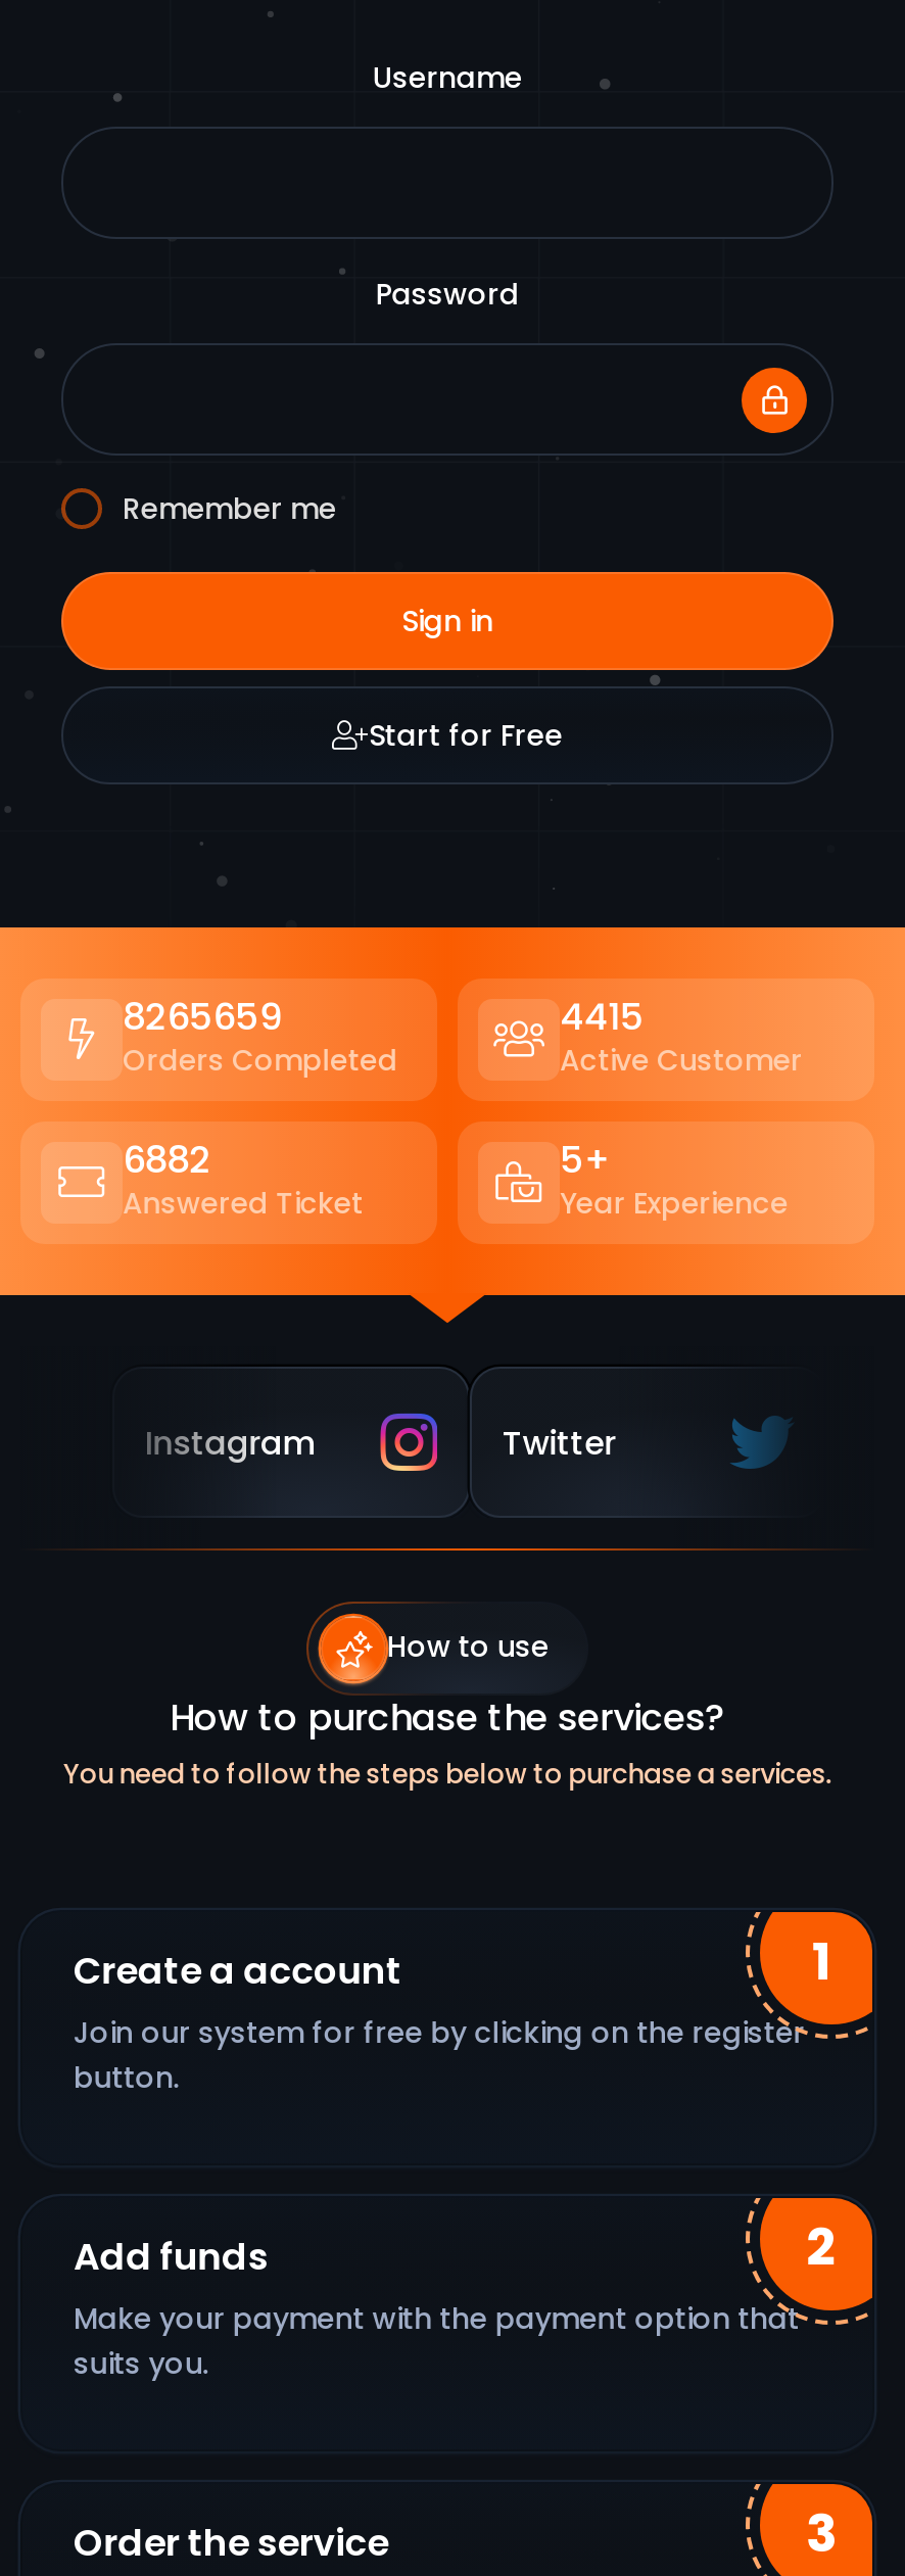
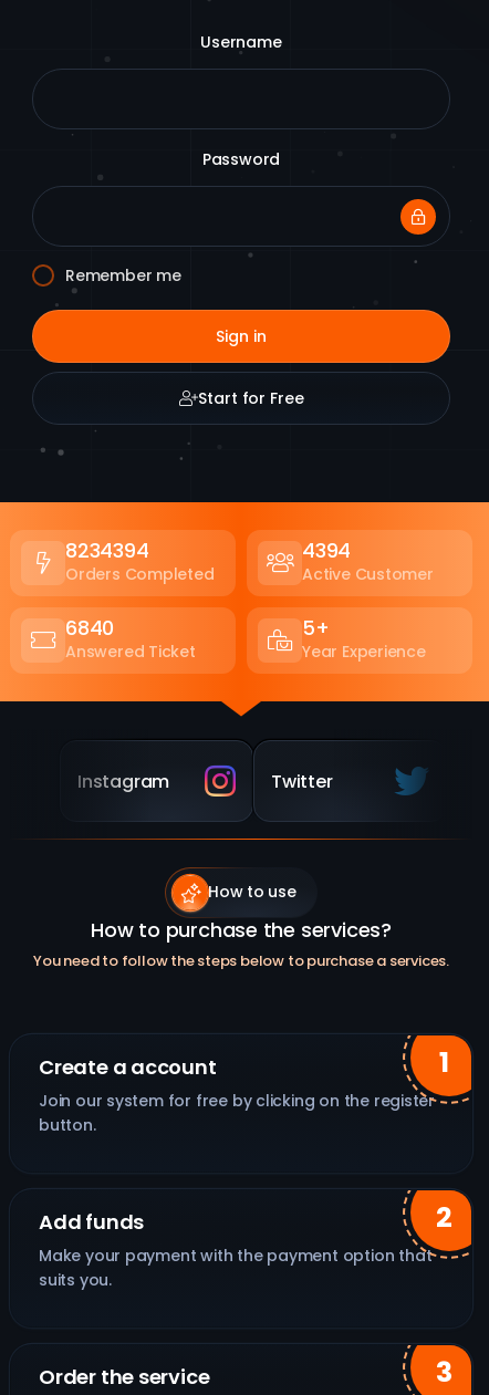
- 8265659
+ 8234394

- 4415
+ 4394

- 6882
+ 6840
